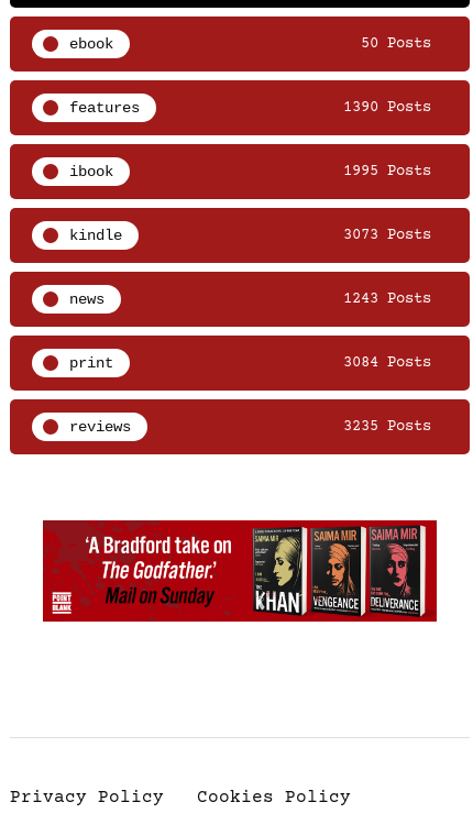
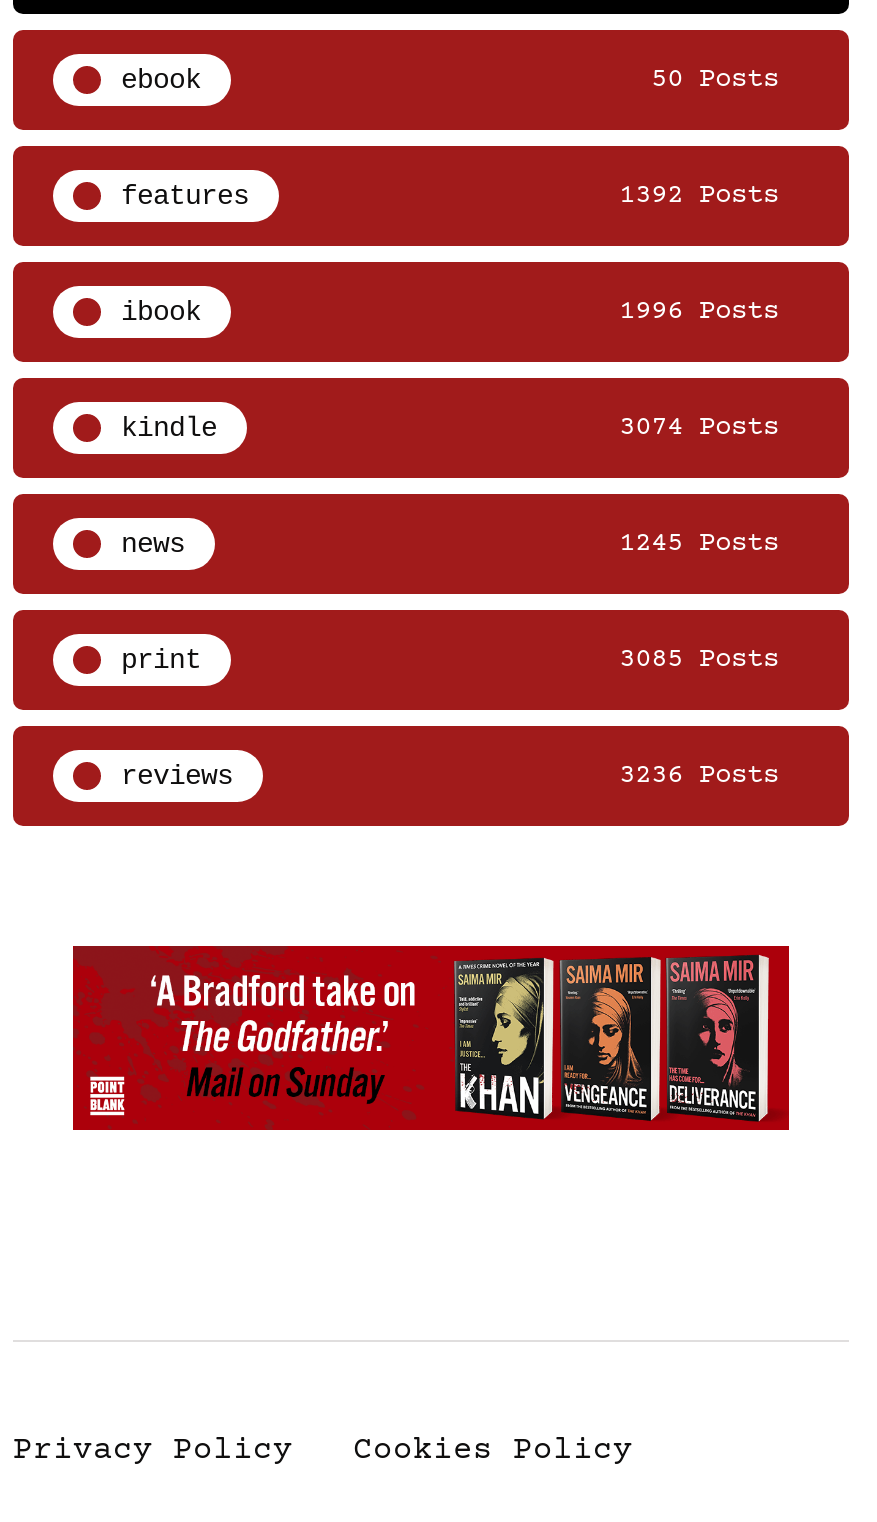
- 1390 Posts
+ 1392 Posts

- 1995 Posts
+ 1996 Posts

- 3073 Posts
+ 3074 Posts

- 1243 Posts
+ 1245 Posts

- 3084 Posts
+ 3085 Posts

- 3235 Posts
+ 3236 Posts
